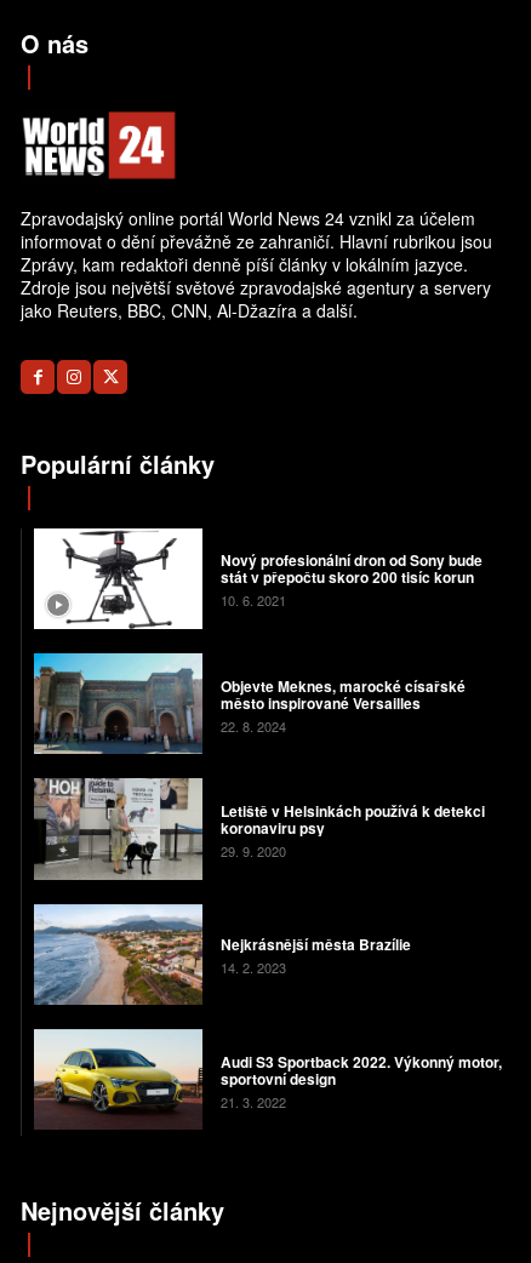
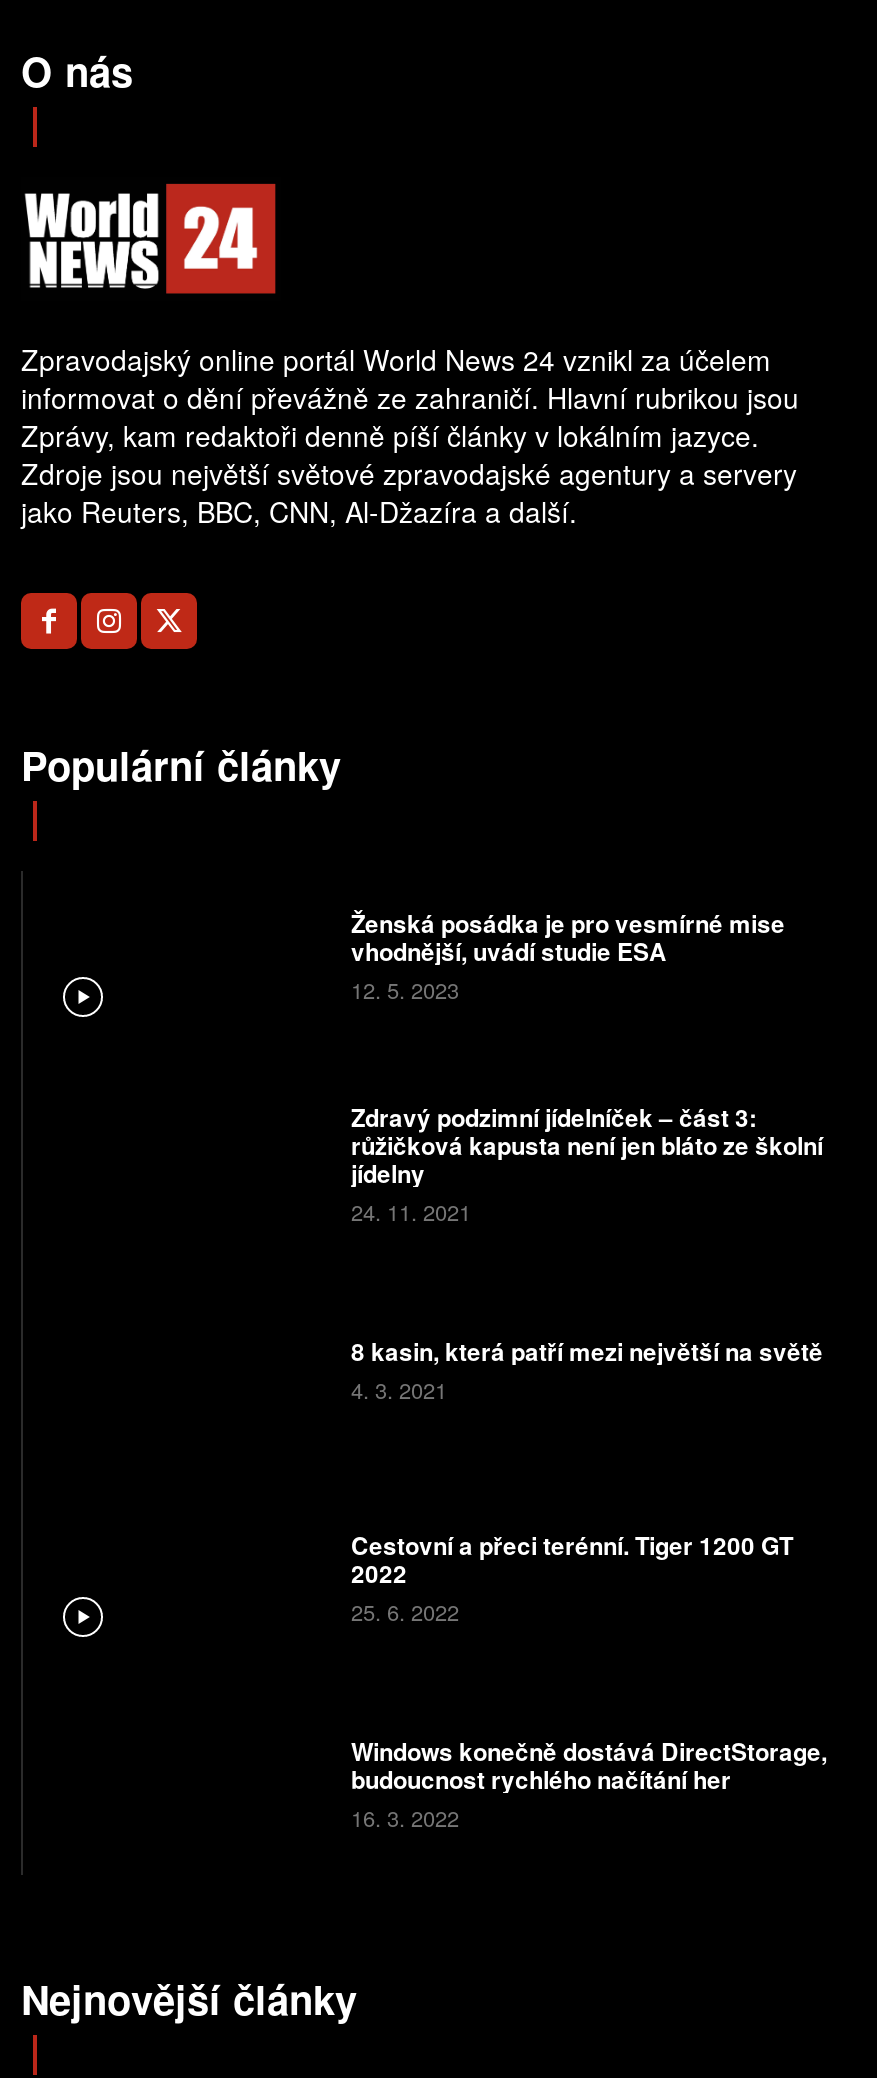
- [image]

- Nový profesionální dron od Sony bude
- stát v přepočtu skoro 200 tisíc korun
- 10. 6. 2021
+ Ženská posádka je pro vesmírné mise
+ vhodnější, uvádí studie ESA
+ 12. 5. 2023

- [image]

- Objevte Meknes, marocké císařské
- město inspirované Versailles
- 22. 8. 2024
+ Zdravý podzimní jídelníček – část 3:
+ růžičková kapusta není jen bláto ze školní
+ jídelny
+ 24. 11. 2021

- [image]

- Letiště v Helsinkách používá k detekci
- koronaviru psy
- 29. 9. 2020
+ 8 kasin, která patří mezi největší na světě
+ 4. 3. 2021

- [image]

- Nejkrásnější města Brazílie
- 14. 2. 2023
+ Cestovní a přeci terénní. Tiger 1200 GT
+ 2022
+ 25. 6. 2022

- [image]

- Audi S3 Sportback 2022. Výkonný motor,
- sportovní design
- 21. 3. 2022
+ Windows konečně dostává DirectStorage,
+ budoucnost rychlého načítání her
+ 16. 3. 2022
